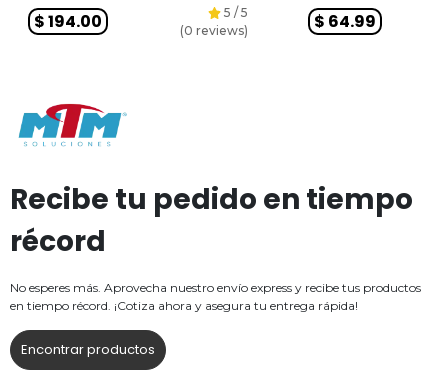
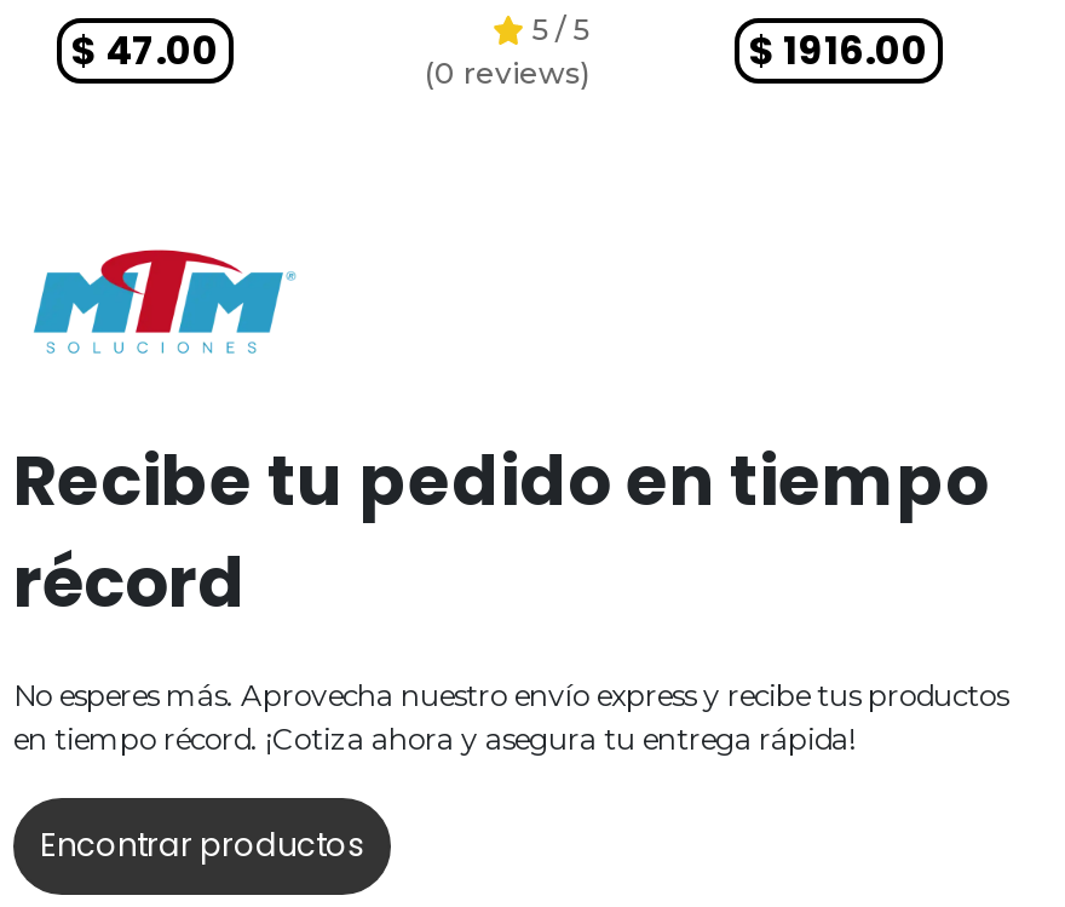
- $ 194.00
+ $ 47.00

- $ 64.99
+ $ 1916.00
